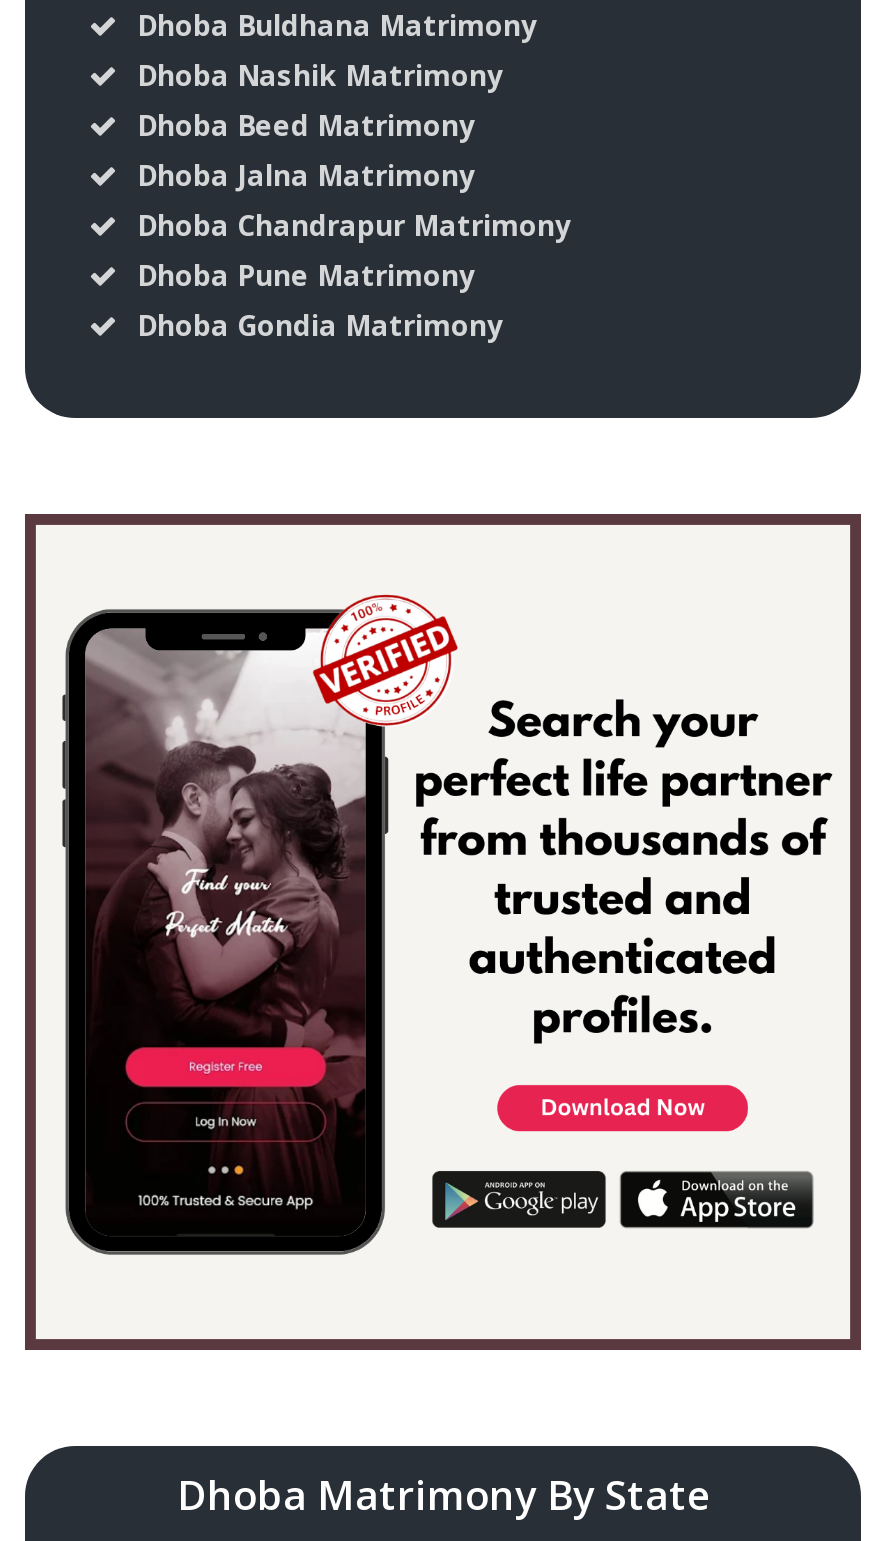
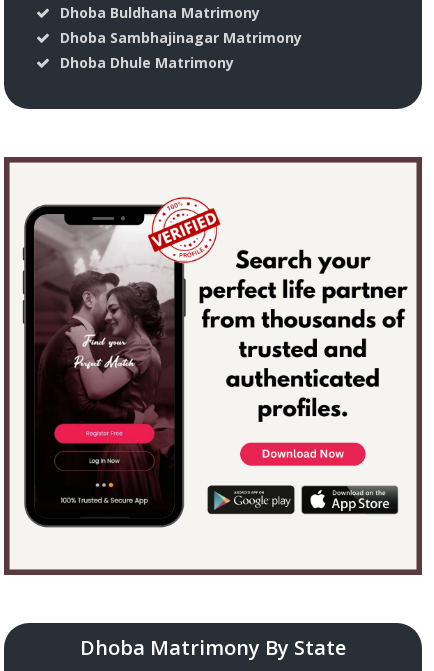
- Dhoba Nashik Matrimony
- Dhoba Beed Matrimony
- Dhoba Jalna Matrimony
- Dhoba Chandrapur Matrimony
- Dhoba Pune Matrimony
- Dhoba Gondia Matrimony
+ Dhoba Sambhajinagar Matrimony
+ Dhoba Dhule Matrimony
